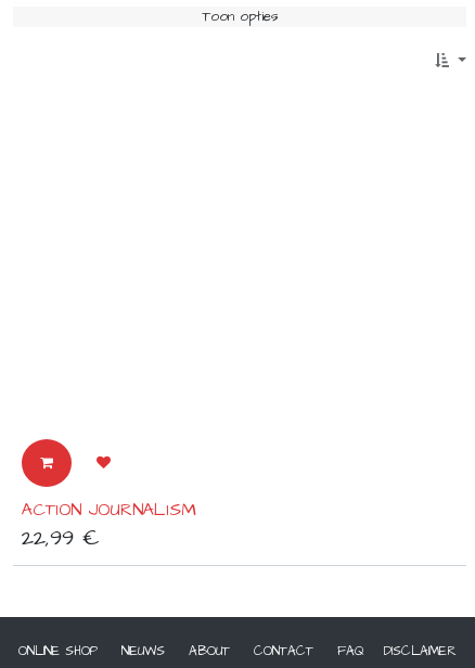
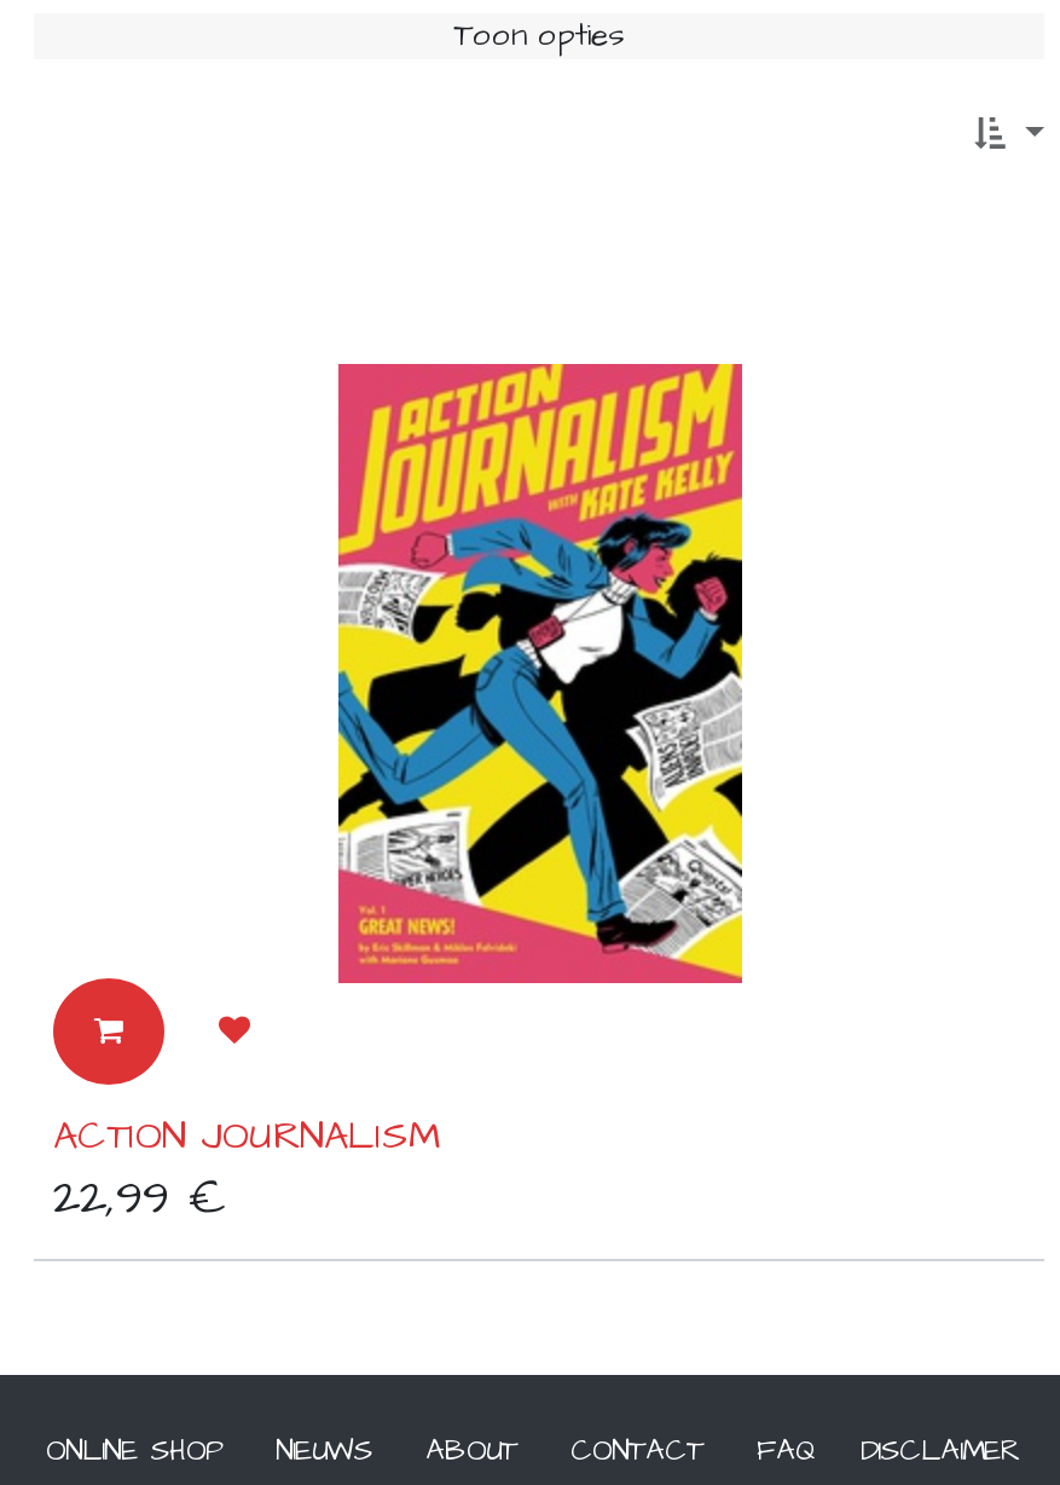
+ [image]
